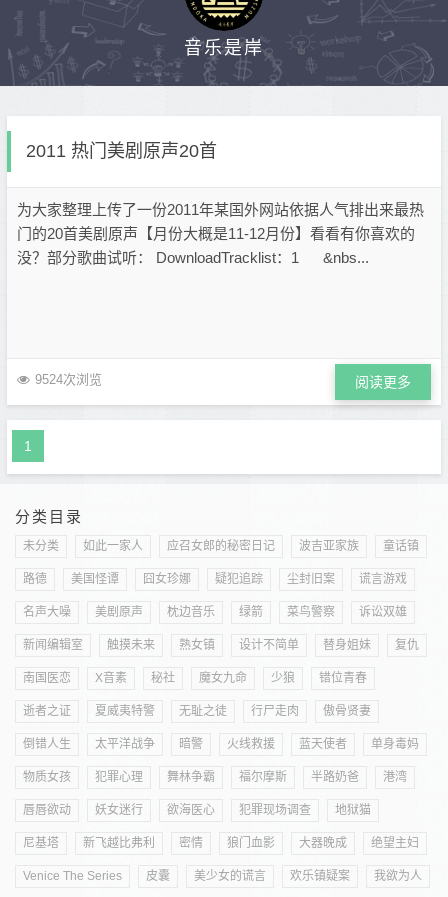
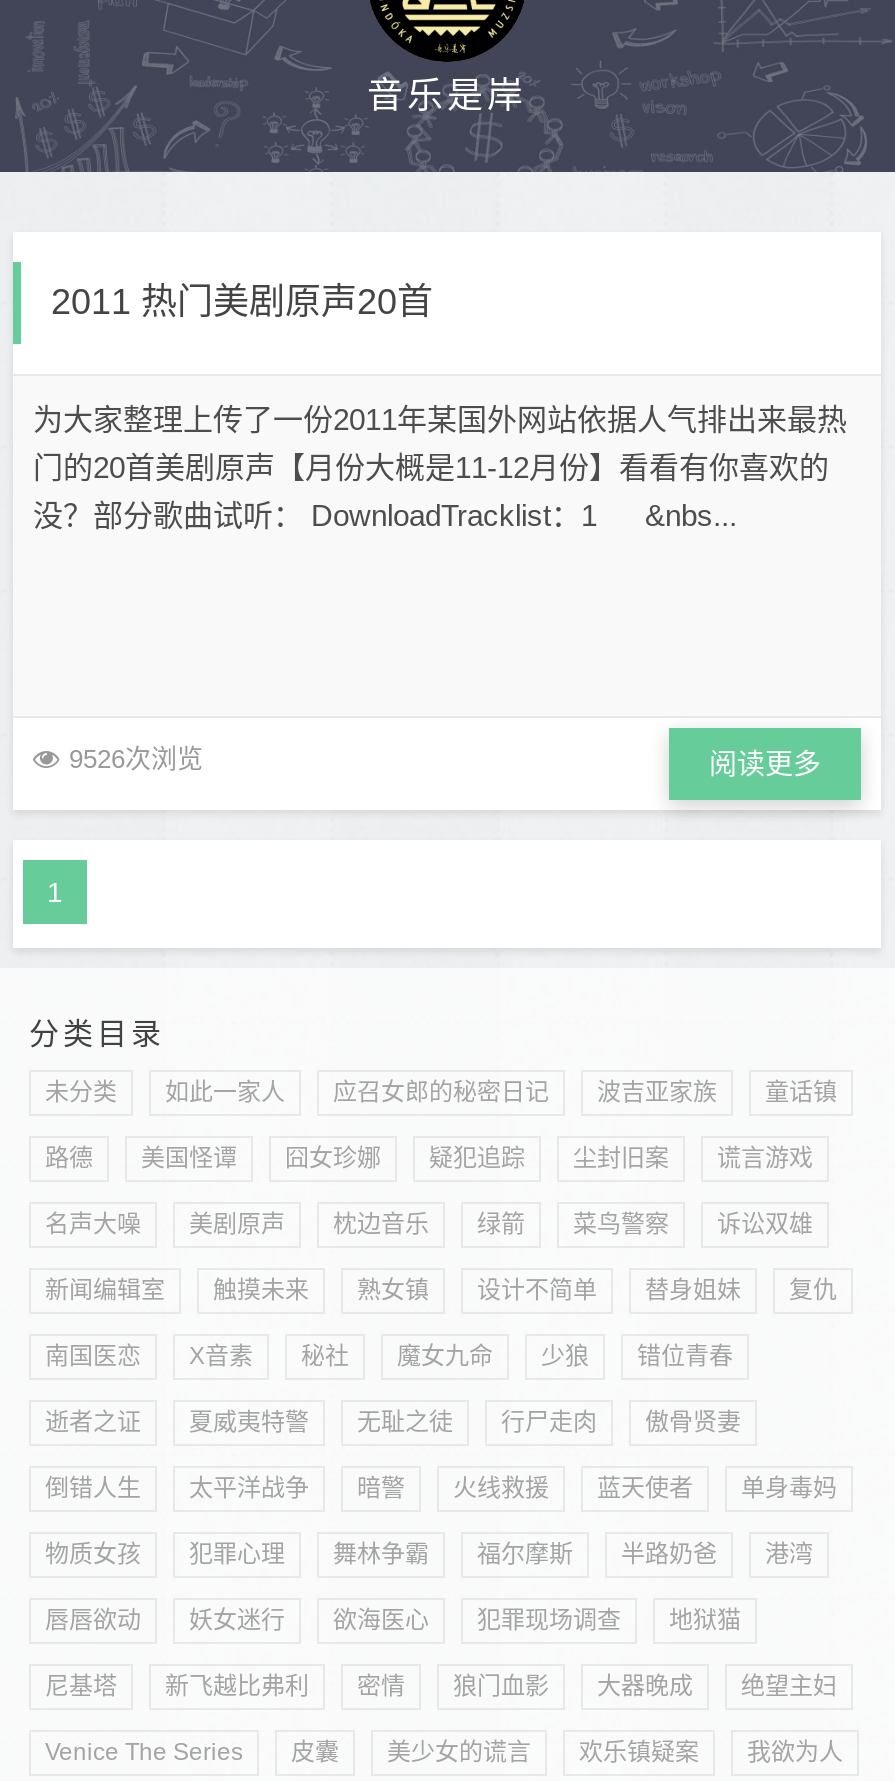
- 9524次浏览
+ 9526次浏览
